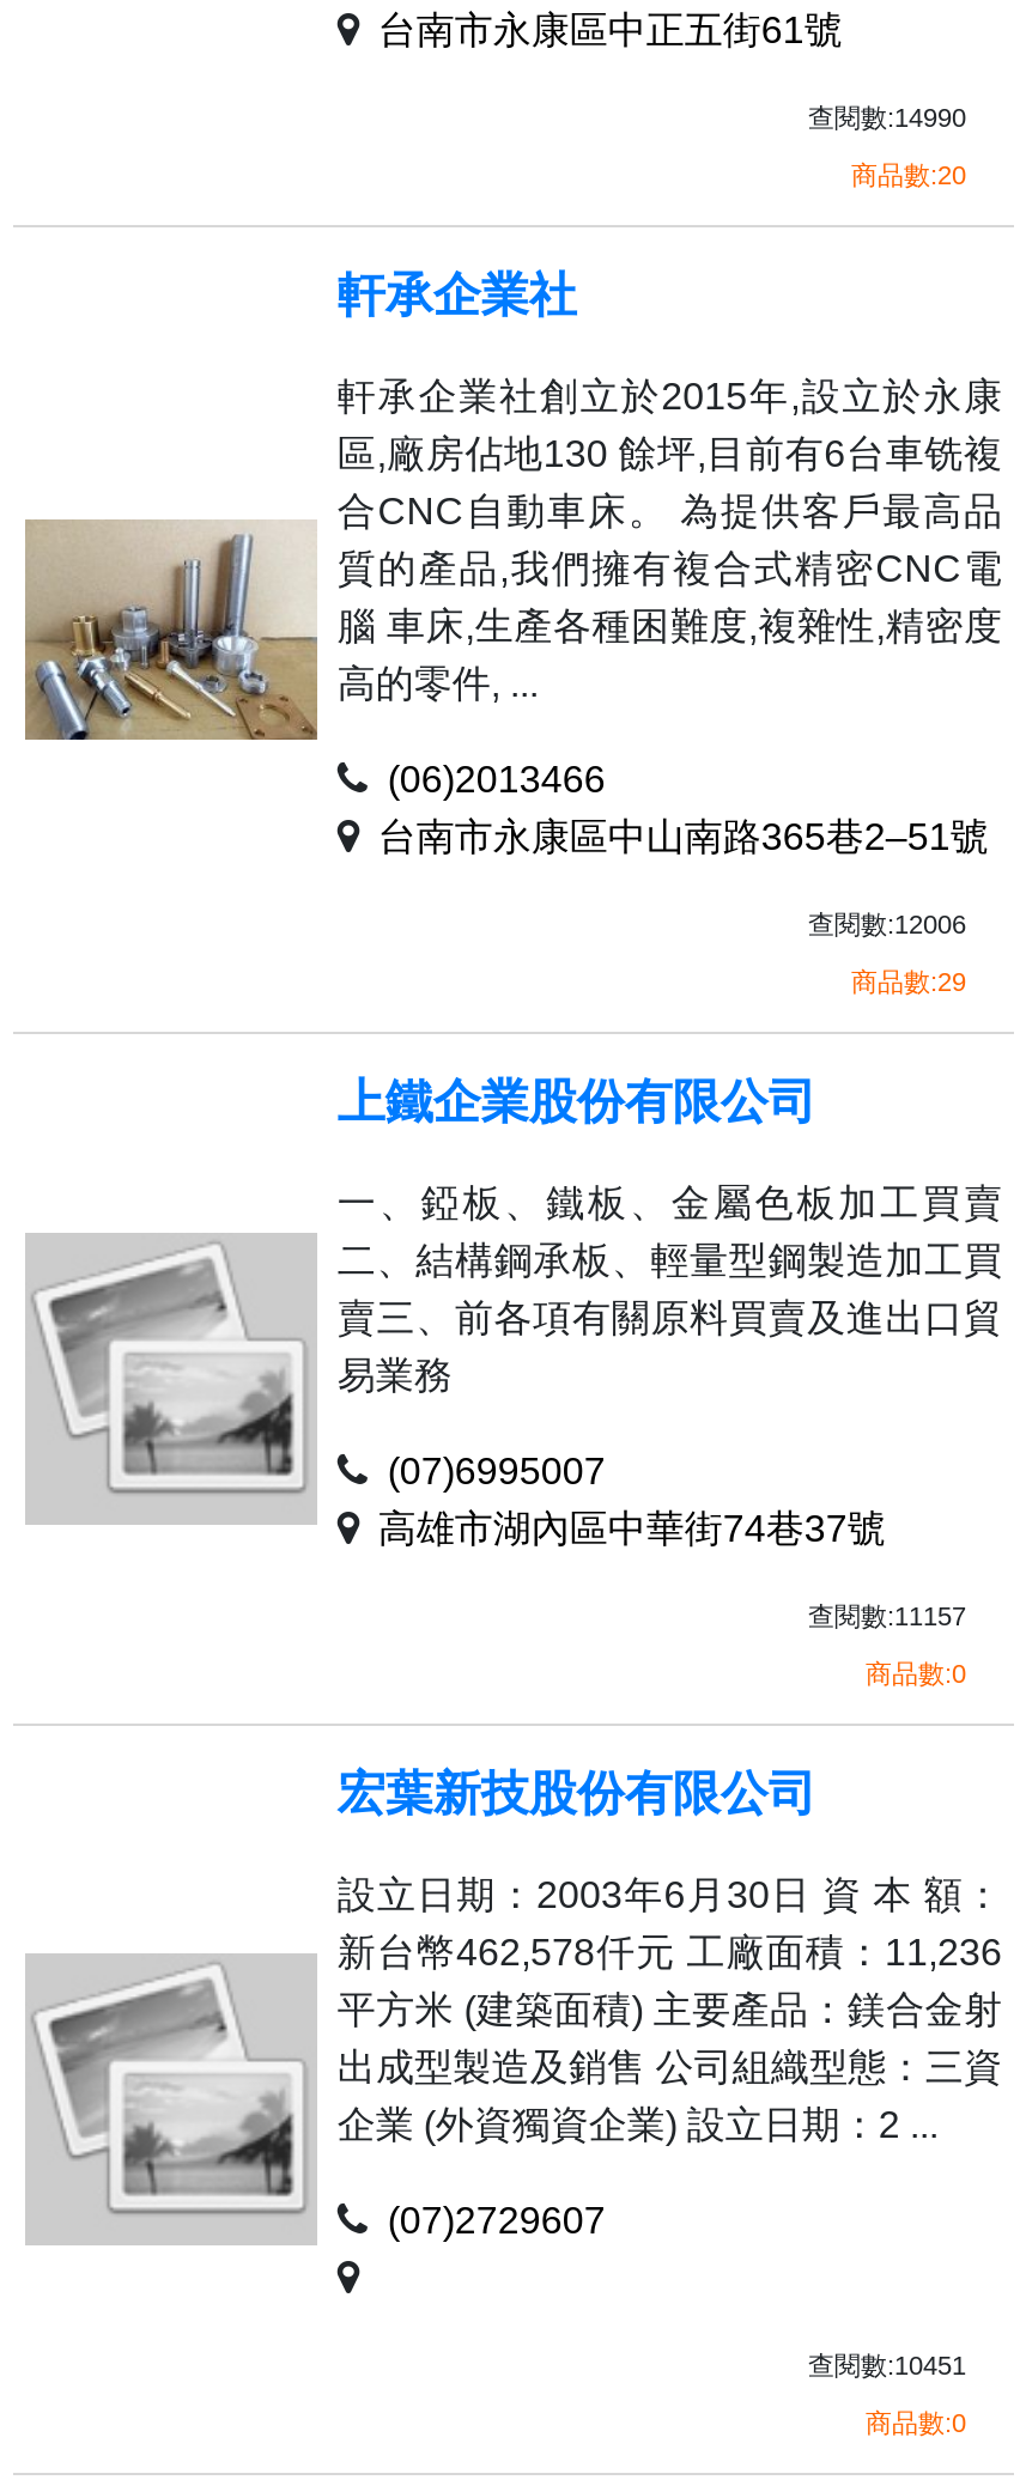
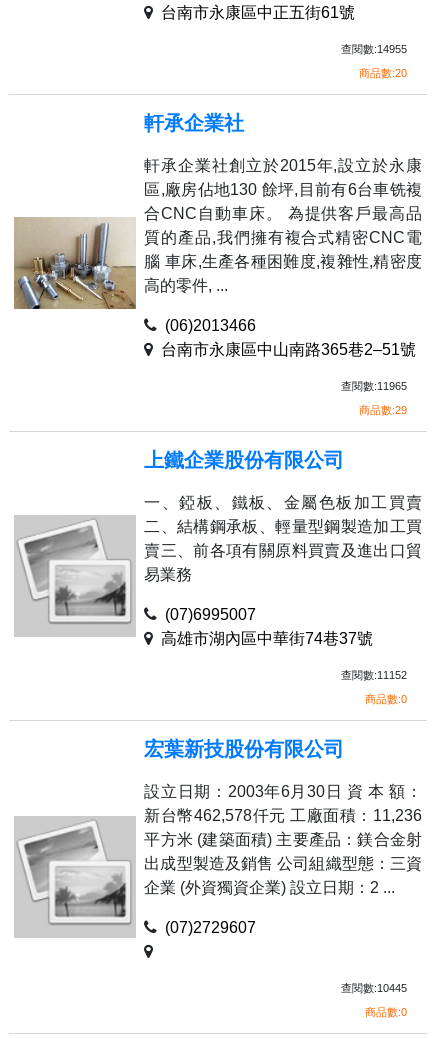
- 查閱數:14990
+ 查閱數:14955

- 查閱數:12006
+ 查閱數:11965

- 查閱數:11157
+ 查閱數:11152

- 查閱數:10451
+ 查閱數:10445
